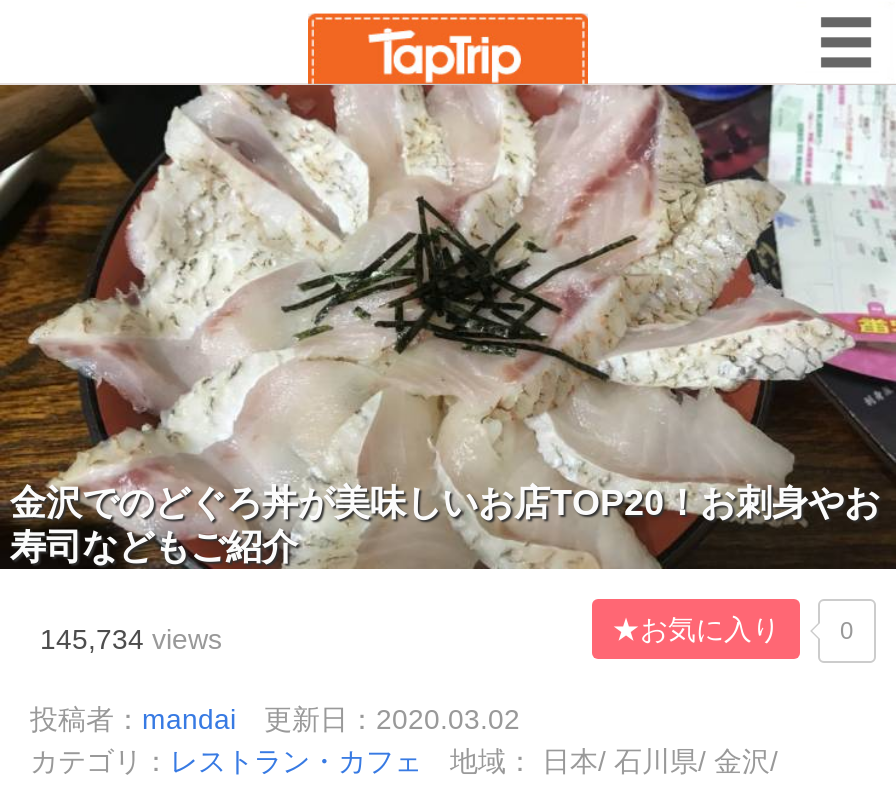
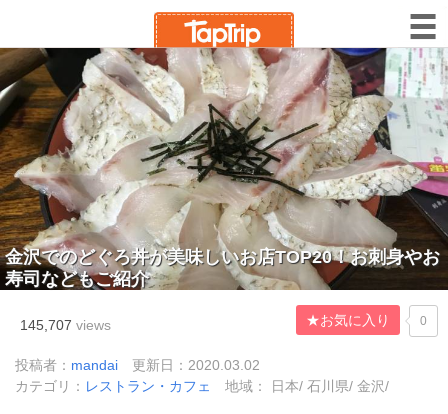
- 145,734 views
+ 145,707 views
